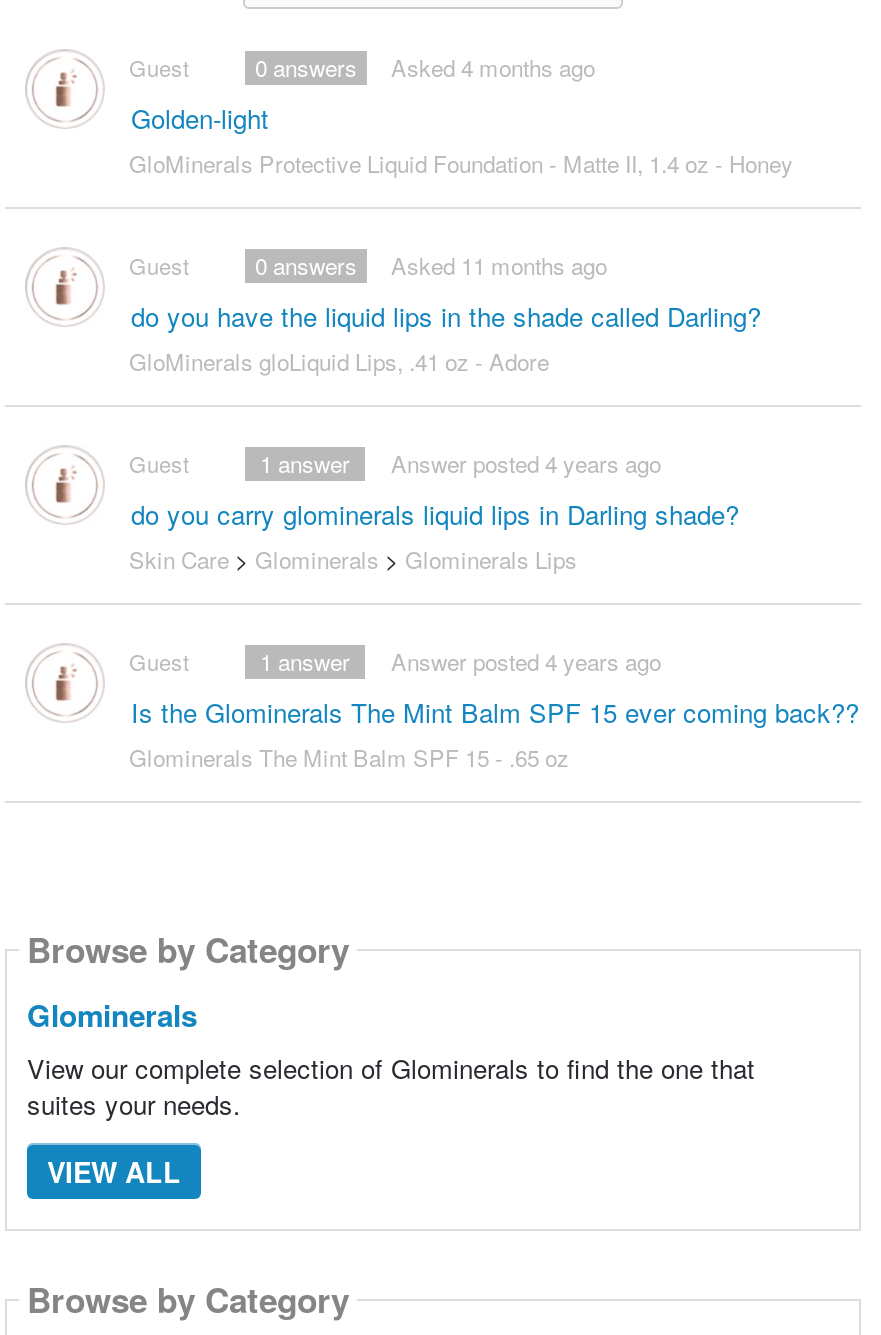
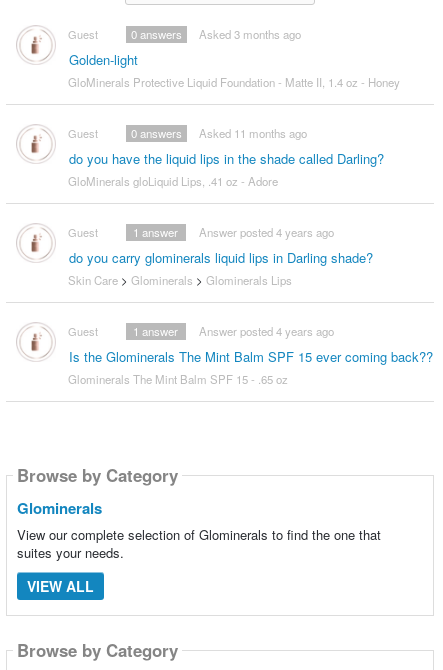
- Asked 4 months ago
+ Asked 3 months ago
